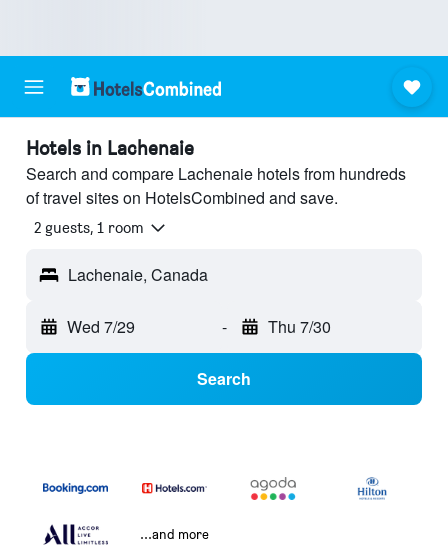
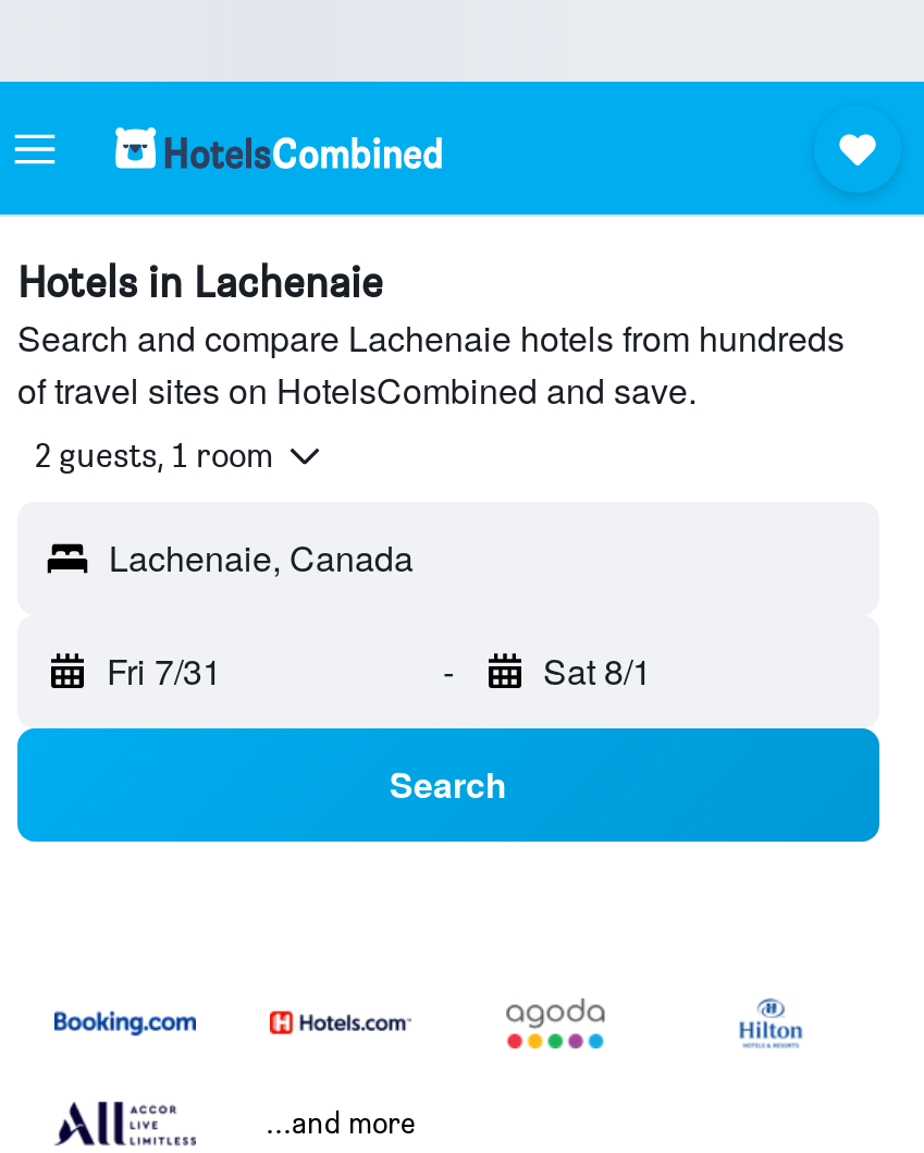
- Wed 7/29
+ Fri 7/31

- Thu 7/30
+ Sat 8/1
